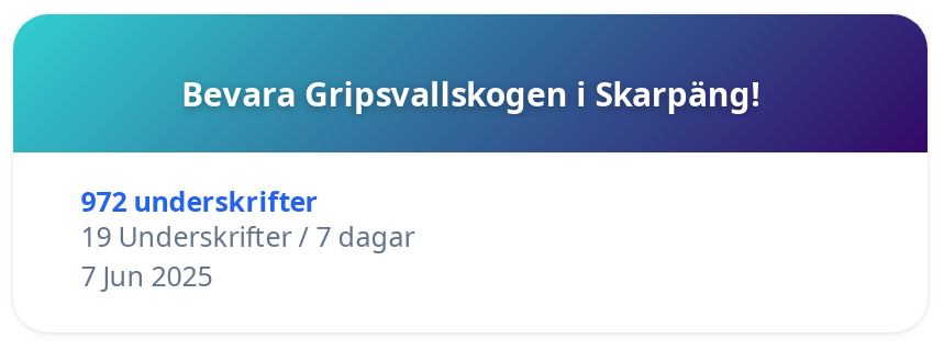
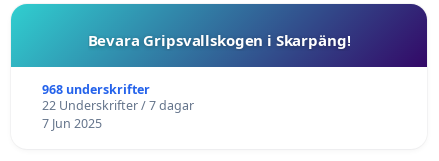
- 972 underskrifter
+ 968 underskrifter

- 19 Underskrifter / 7 dagar
+ 22 Underskrifter / 7 dagar
